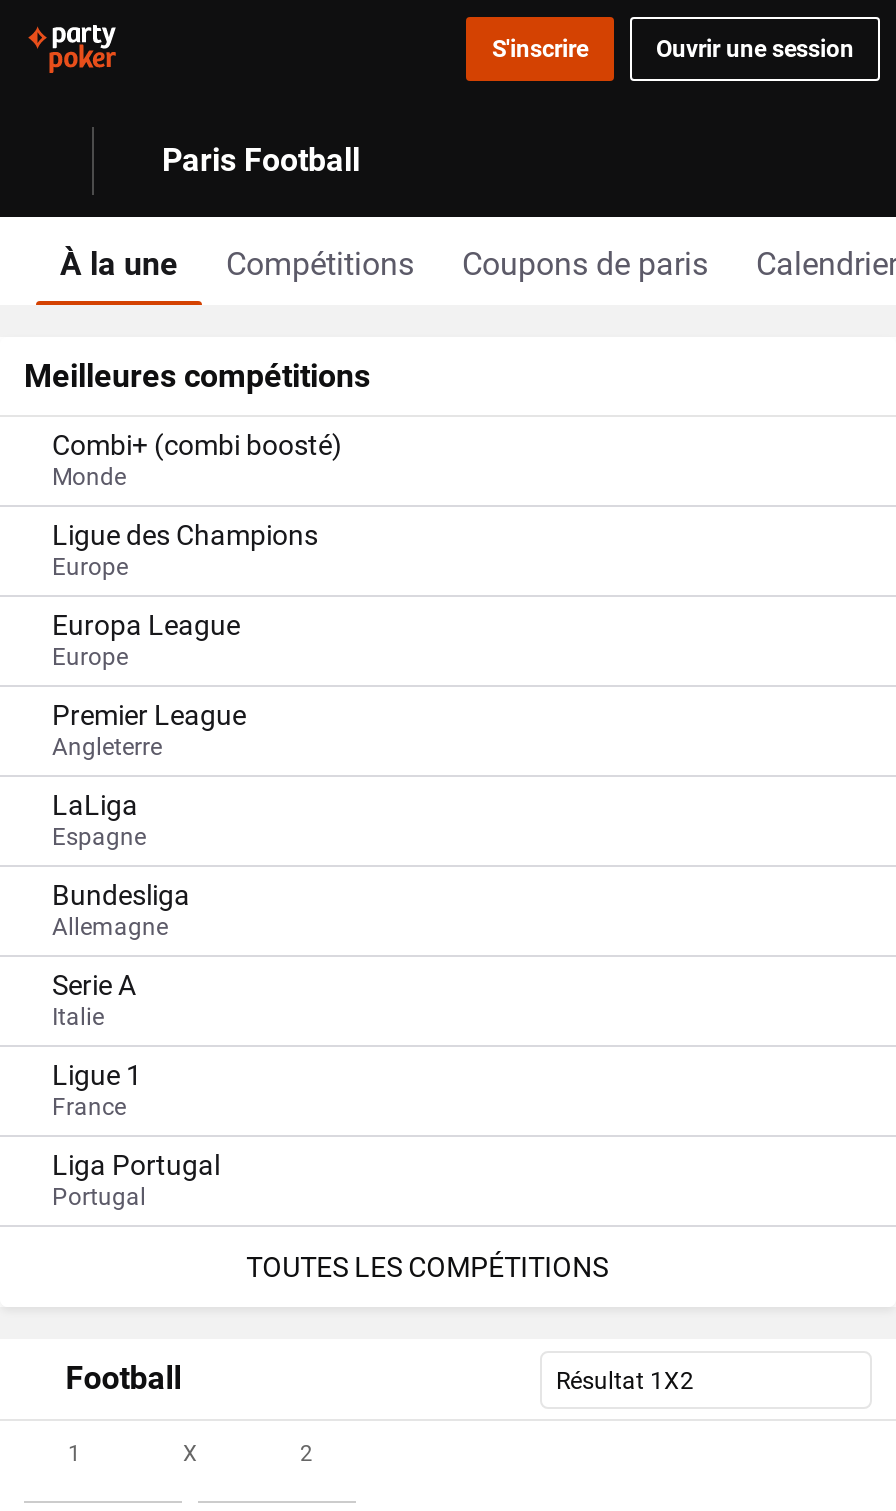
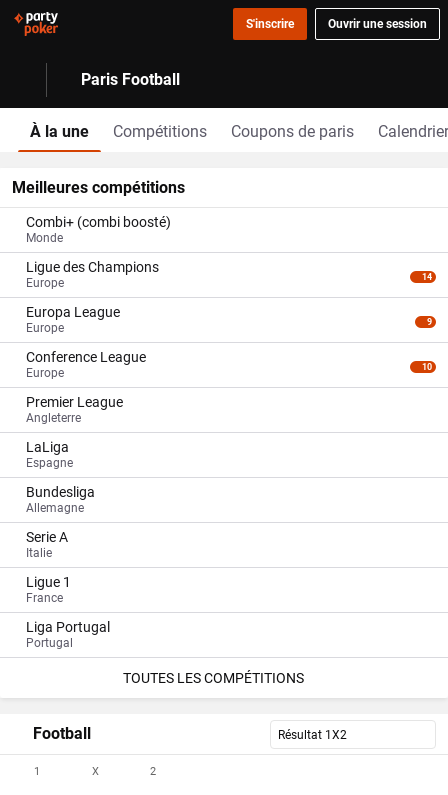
+ 14

+ 9
+ Conference League
+ Europe
+ 10
